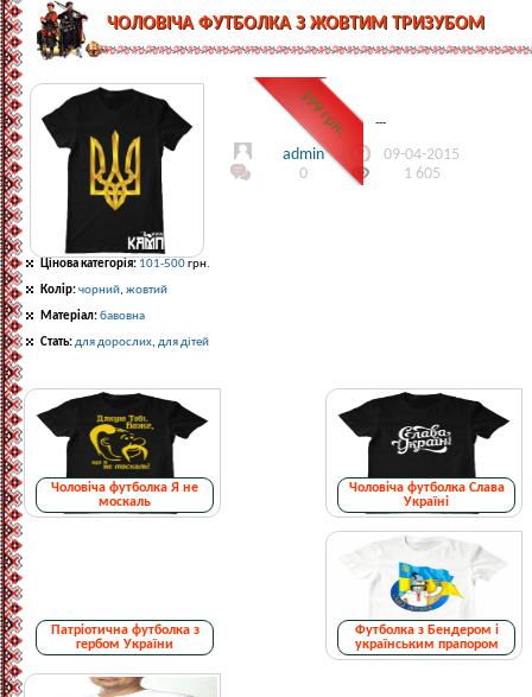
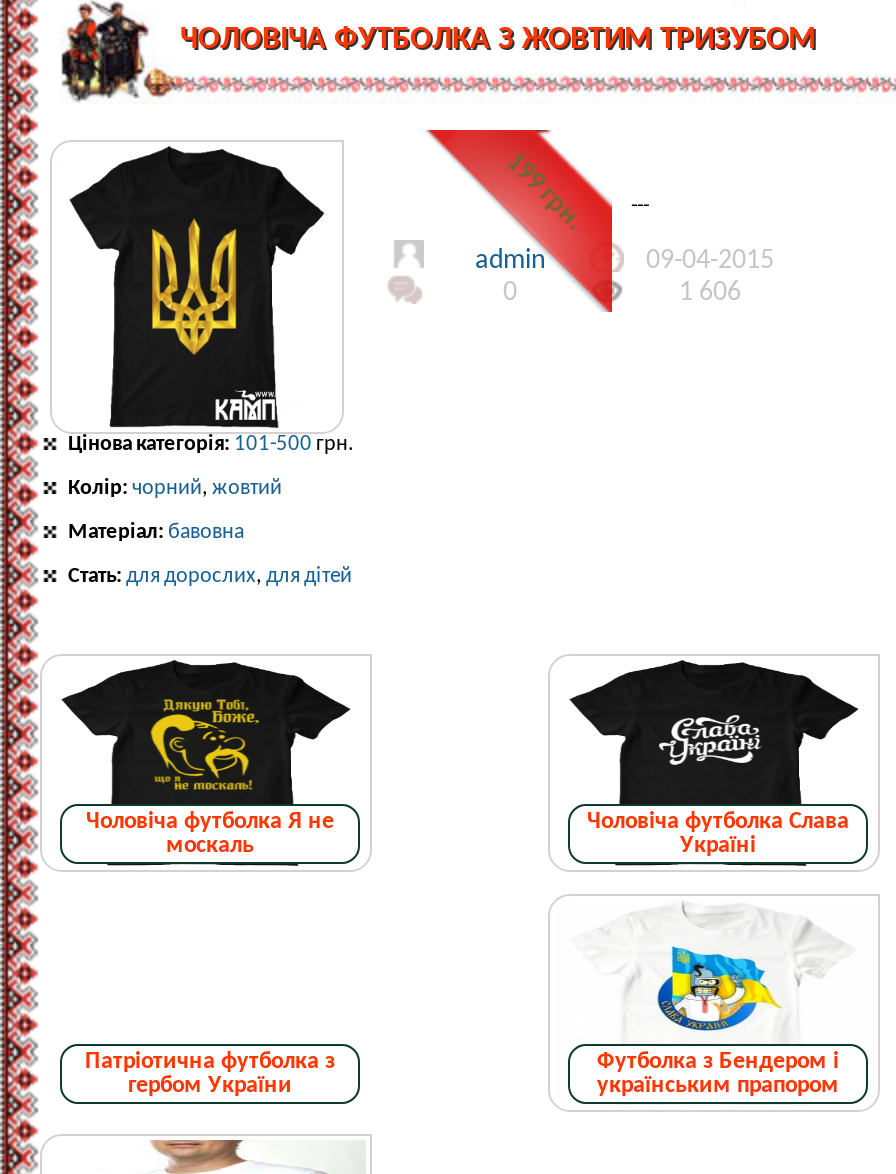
- 1 605
+ 1 606
